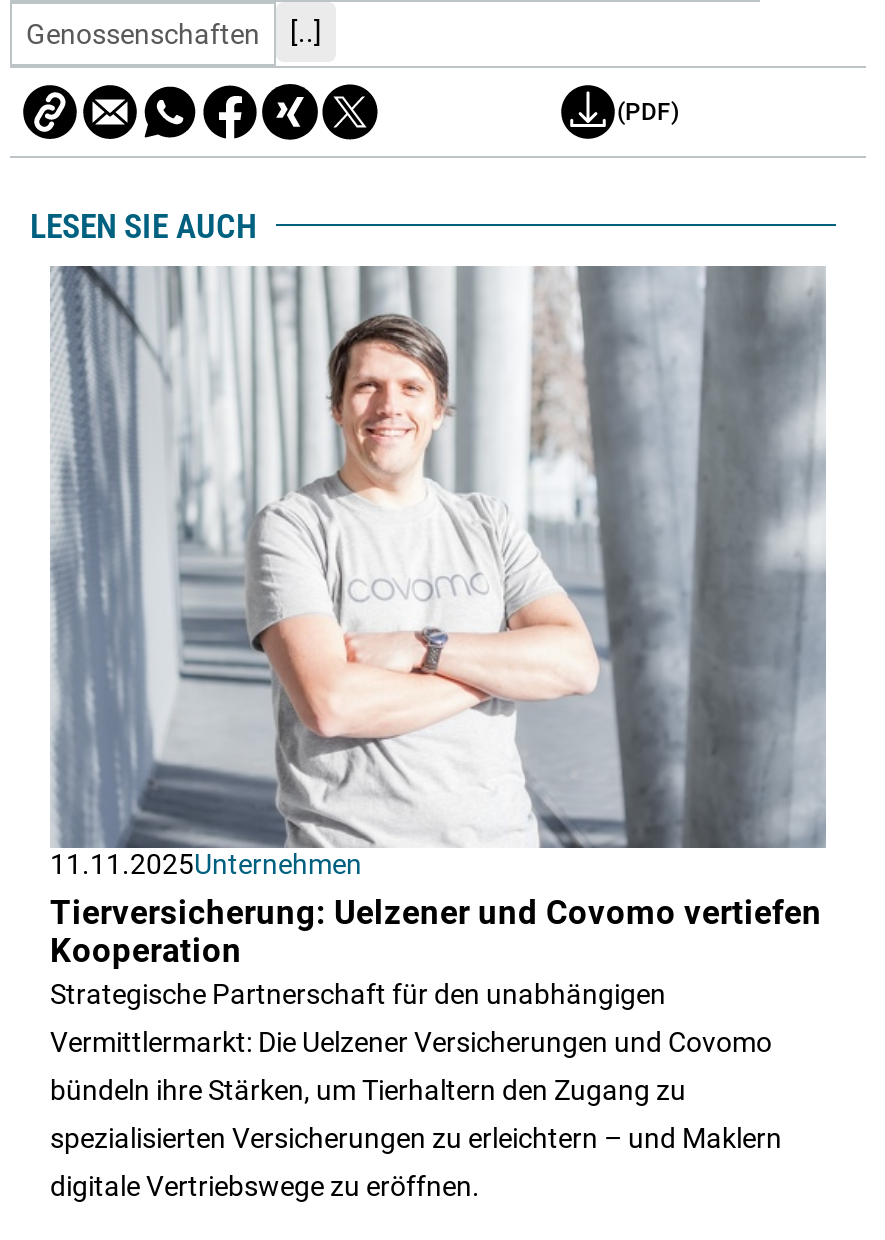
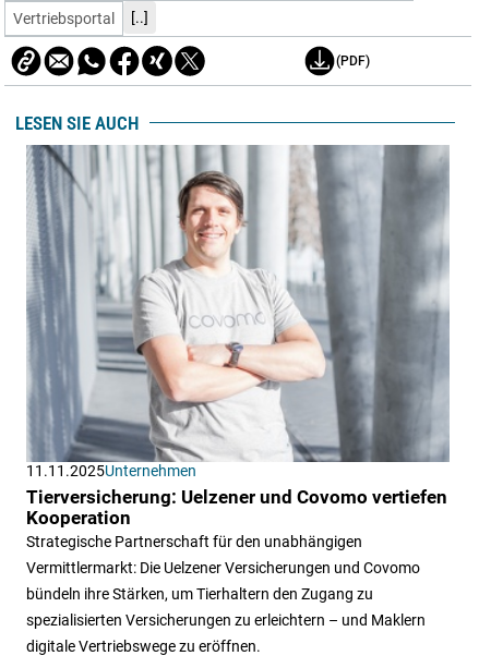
- Genossenschaften
+ Vertriebsportal
